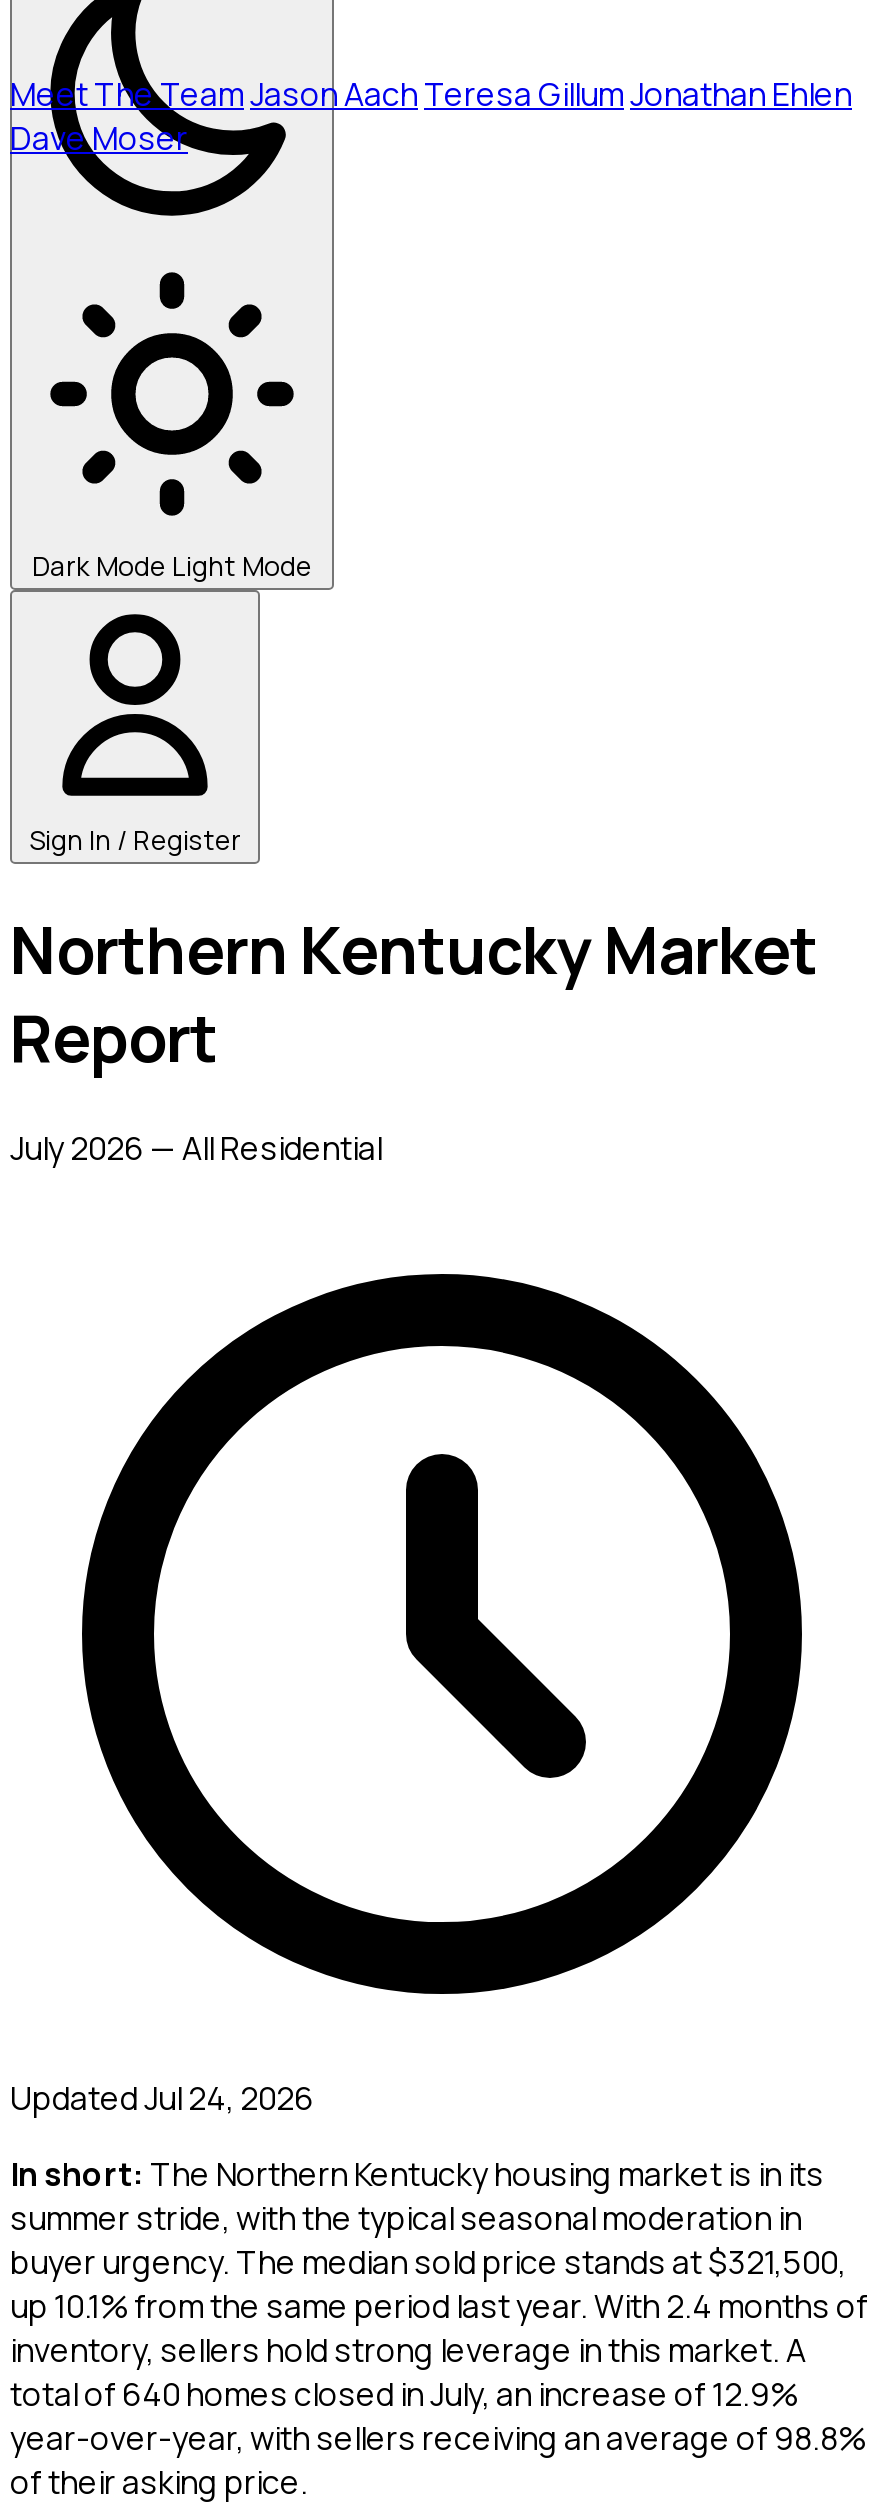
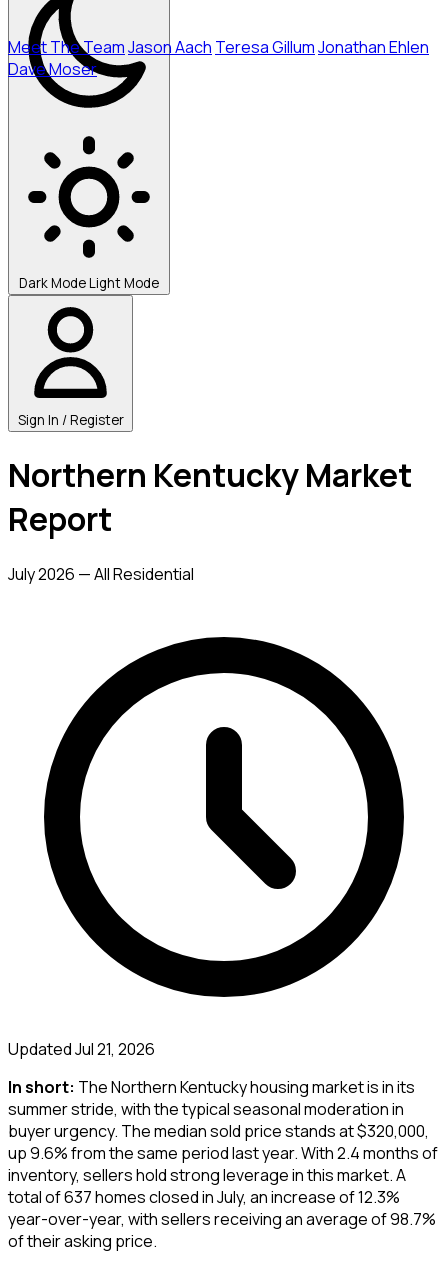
- Updated Jul 24, 2026
+ Updated Jul 21, 2026

- buyer urgency. The median sold price stands at $321,500,
+ buyer urgency. The median sold price stands at $320,000,

- up 10.1% from the same period last year. With 2.4 months of
+ up 9.6% from the same period last year. With 2.4 months of

- total of 640 homes closed in July, an increase of 12.9%
+ total of 637 homes closed in July, an increase of 12.3%

- year-over-year, with sellers receiving an average of 98.8%
+ year-over-year, with sellers receiving an average of 98.7%
